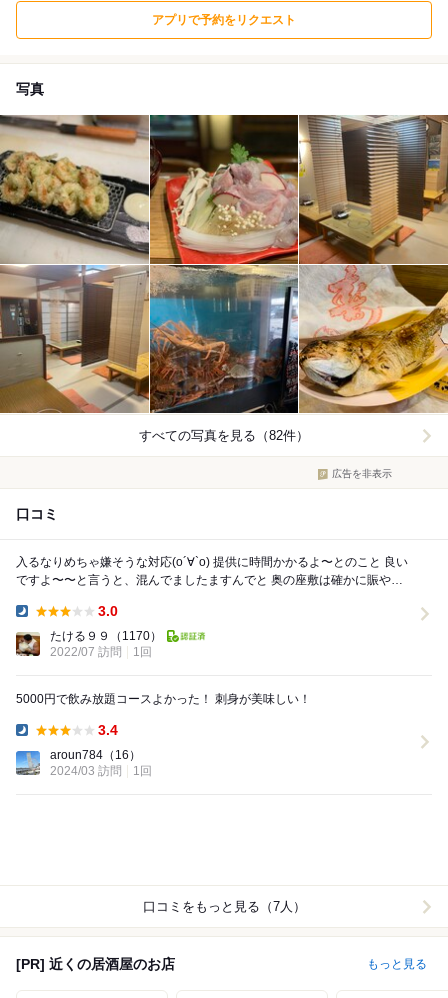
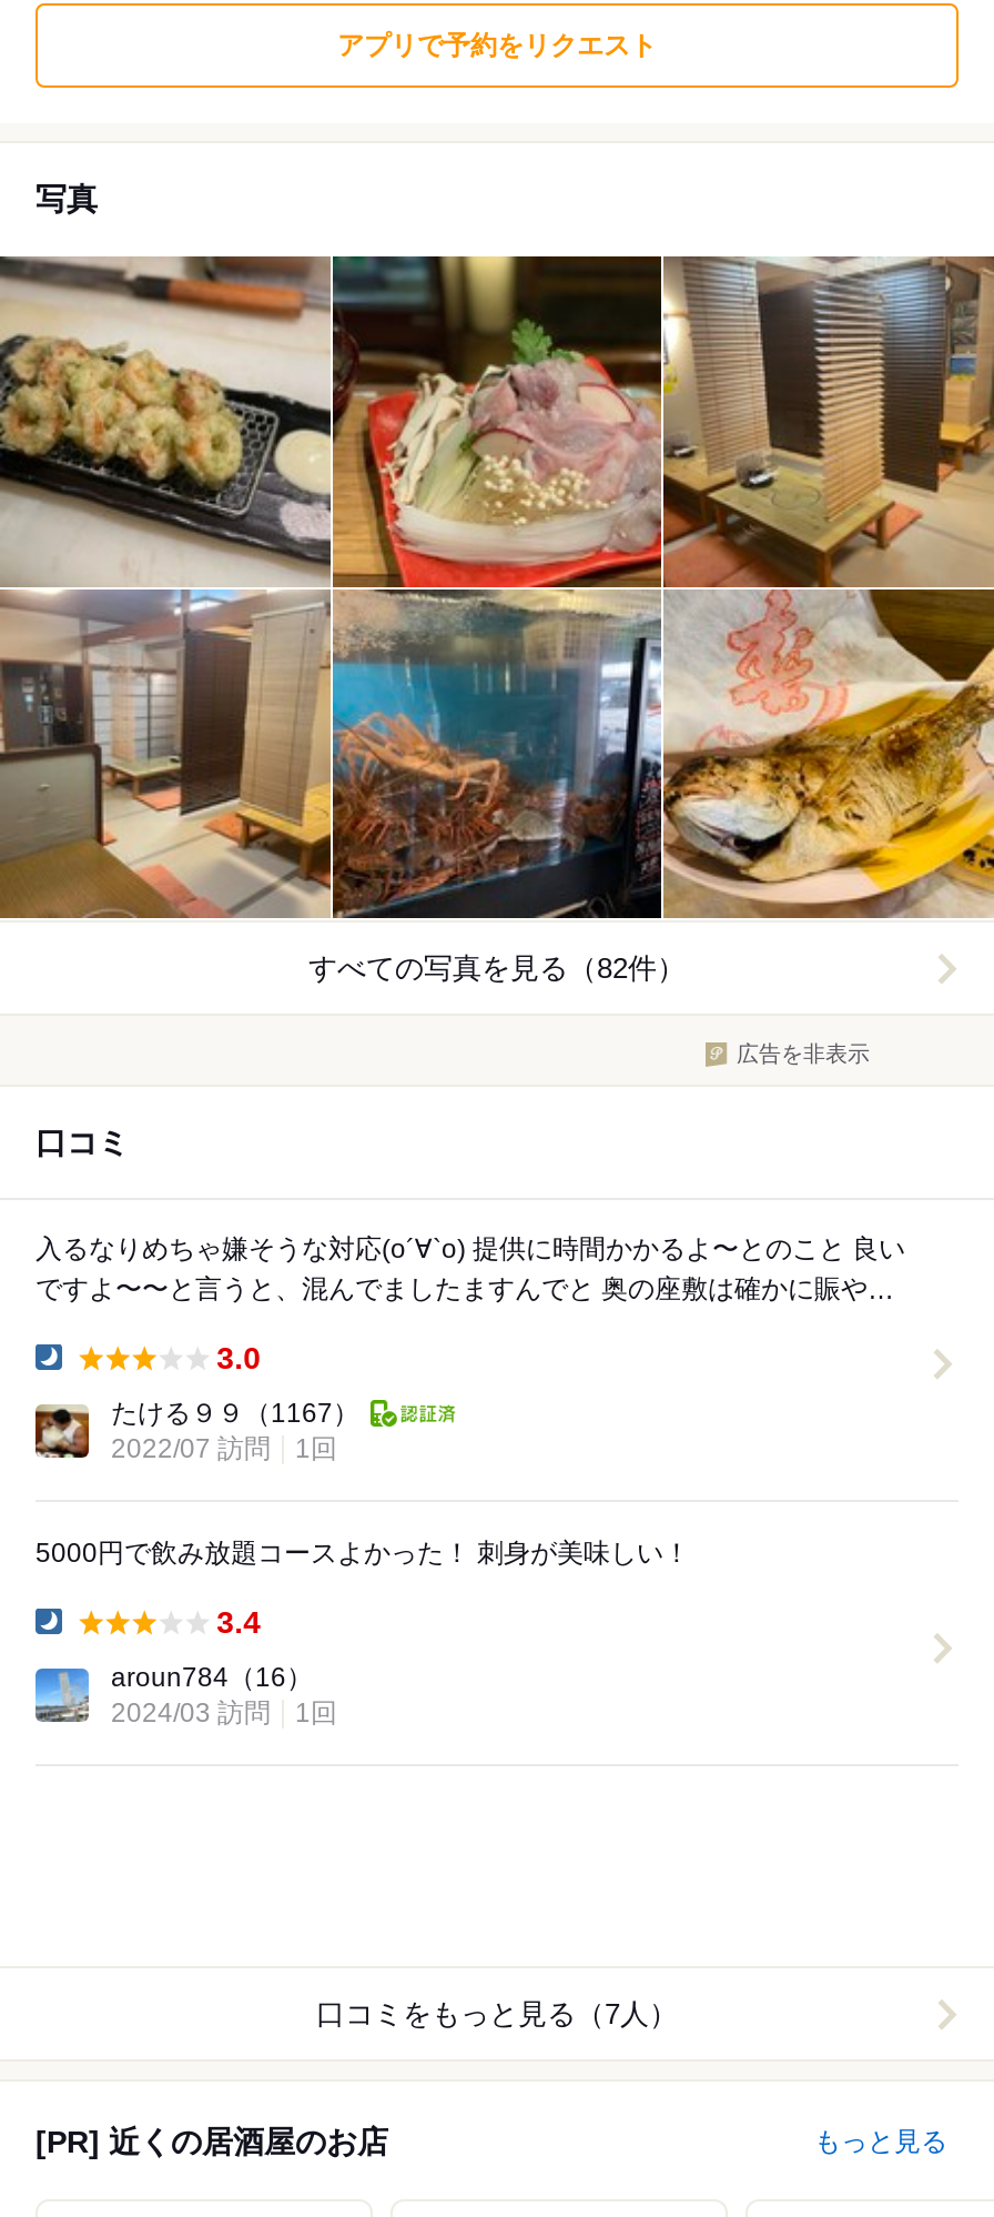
- たける９９（1170）
+ たける９９（1167）
